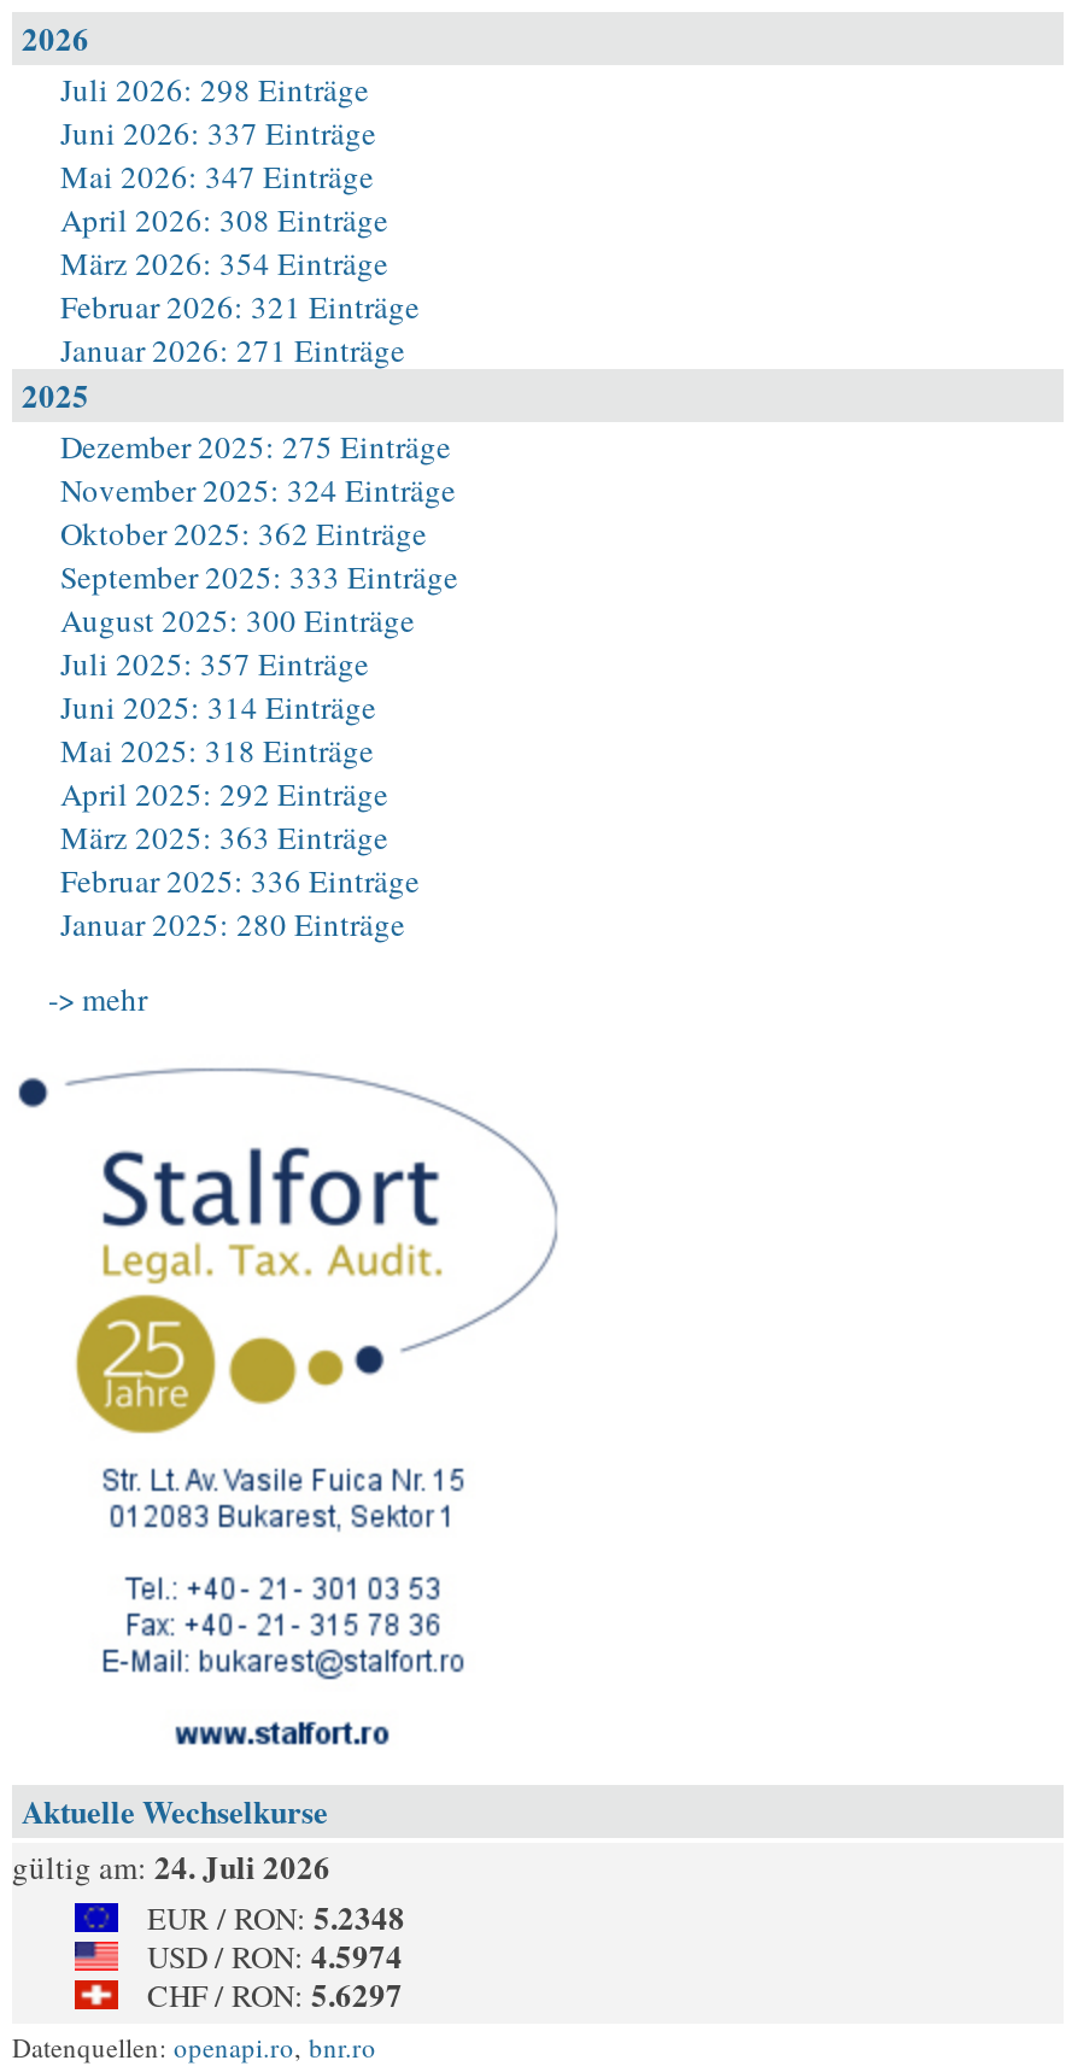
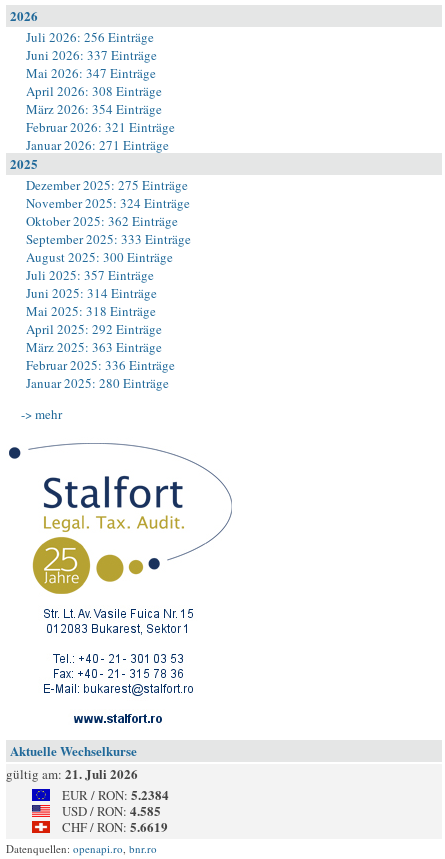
- Juli 2026: 298 Einträge
+ Juli 2026: 256 Einträge

- gültig am: 24. Juli 2026
+ gültig am: 21. Juli 2026

- EUR / RON: 5.2348
+ EUR / RON: 5.2384

- USD / RON: 4.5974
+ USD / RON: 4.585

- CHF / RON: 5.6297
+ CHF / RON: 5.6619
